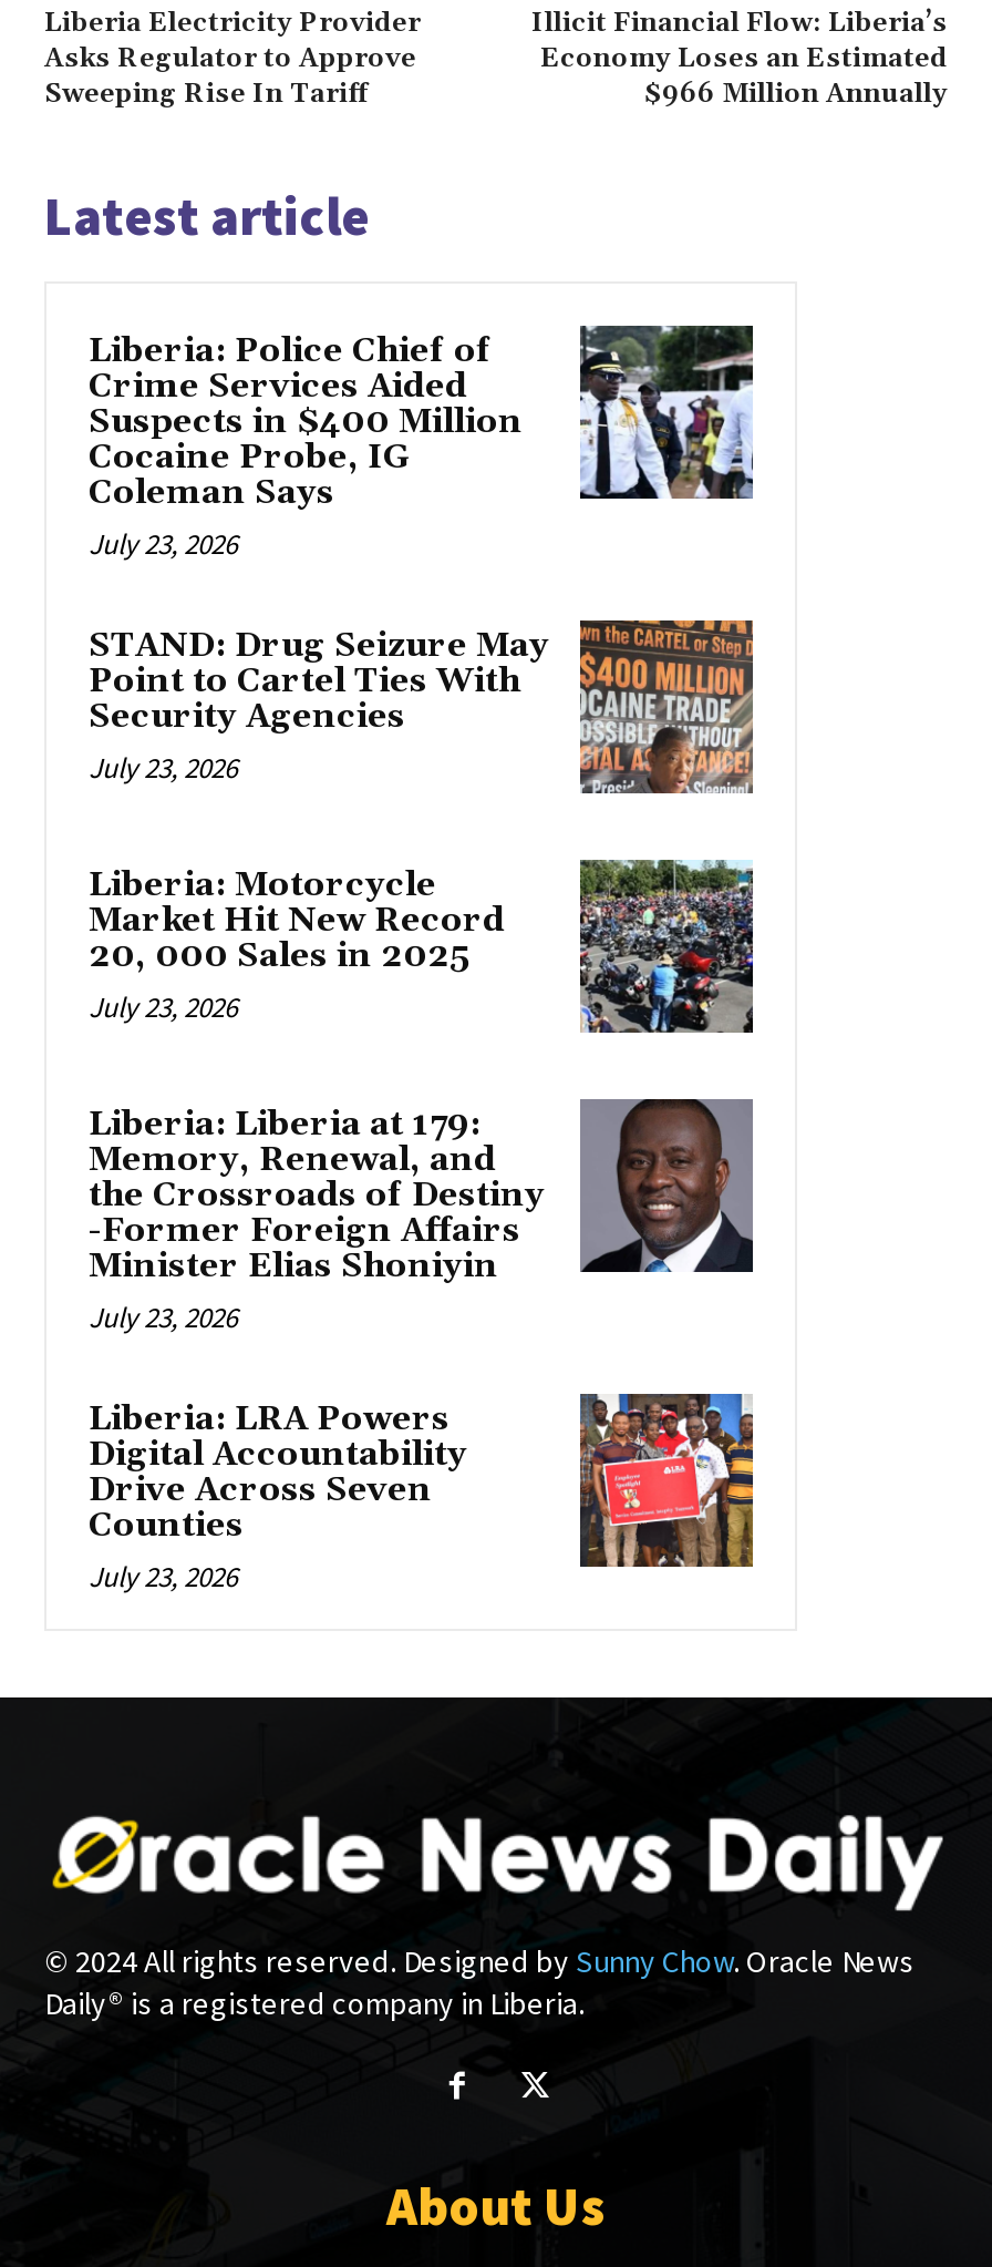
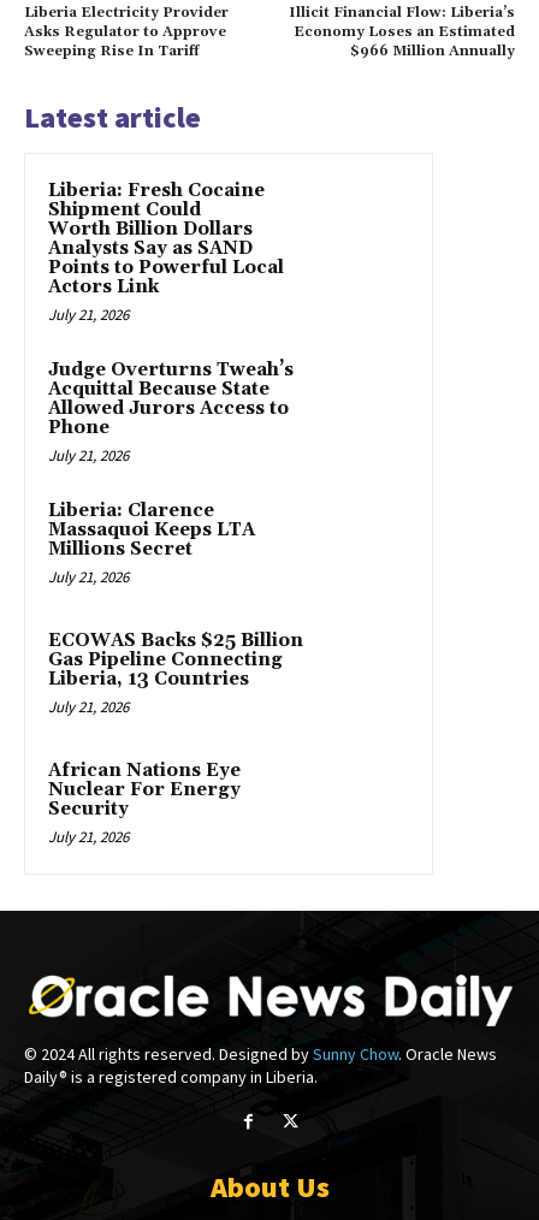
- Liberia: Police Chief of
- Crime Services Aided
- Suspects in $400 Million
- Cocaine Probe, IG
- Coleman Says
- July 23, 2026
+ Liberia: Fresh Cocaine
+ Shipment Could
+ Worth Billion Dollars
+ Analysts Say as SAND
+ Points to Powerful Local
+ Actors Link
+ July 21, 2026

- [image]

- STAND: Drug Seizure May
- Point to Cartel Ties With
- Security Agencies
- July 23, 2026
+ Judge Overturns Tweah’s
+ Acquittal Because State
+ Allowed Jurors Access to
+ Phone
+ July 21, 2026

- [image]

- Liberia: Motorcycle
- Market Hit New Record
- 20, 000 Sales in 2025
- July 23, 2026
+ Liberia: Clarence
+ Massaquoi Keeps LTA
+ Millions Secret
+ July 21, 2026

- [image]

- Liberia: Liberia at 179:
- Memory, Renewal, and
- the Crossroads of Destiny
- -Former Foreign Affairs
- Minister Elias Shoniyin
- July 23, 2026
+ ECOWAS Backs $25 Billion
+ Gas Pipeline Connecting
+ Liberia, 13 Countries
+ July 21, 2026

- [image]

- Liberia: LRA Powers
- Digital Accountability
- Drive Across Seven
- Counties
- July 23, 2026
+ African Nations Eye
+ Nuclear For Energy
+ Security
+ July 21, 2026

- [image]
